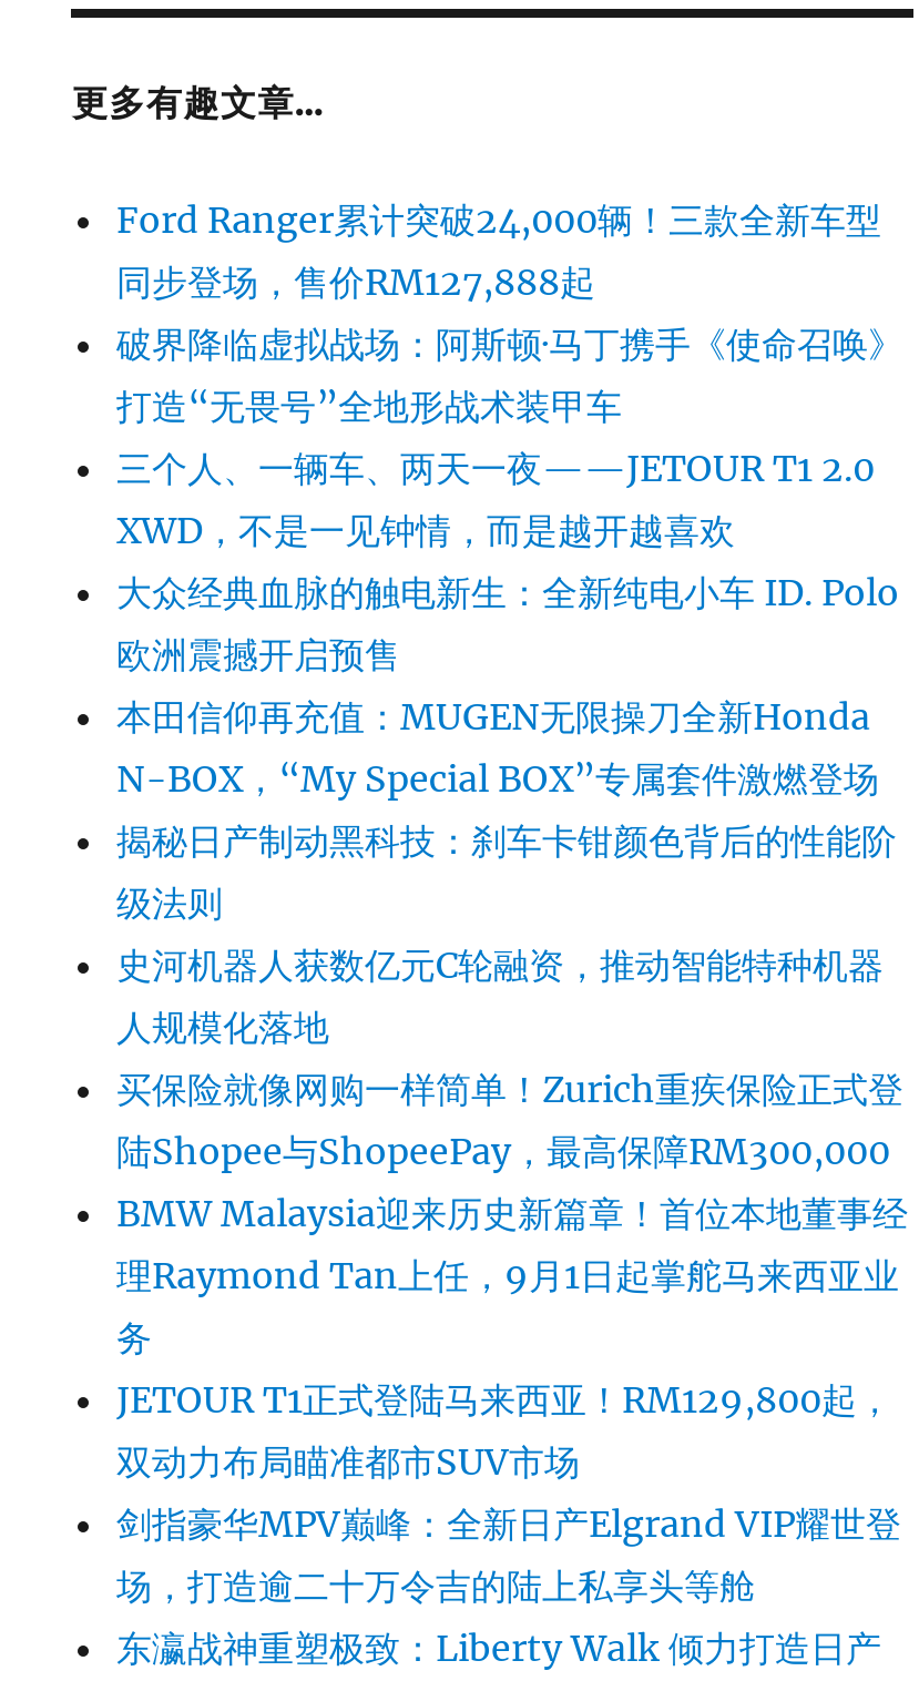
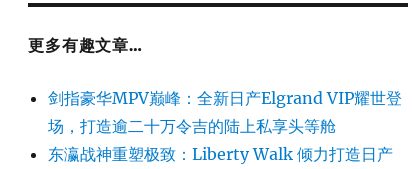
- Ford Ranger累计突破24,000辆！三款全新车型
- 同步登场，售价RM127,888起
- 破界降临虚拟战场：阿斯顿·马丁携手《使命召唤》
- 打造“无畏号”全地形战术装甲车
- 三个人、一辆车、两天一夜——JETOUR T1 2.0
- XWD，不是一见钟情，而是越开越喜欢
- 大众经典血脉的触电新生：全新纯电小车 ID. Polo
- 欧洲震撼开启预售
- 本田信仰再充值：MUGEN无限操刀全新Honda
- N-BOX，“My Special BOX”专属套件激燃登场
- 揭秘日产制动黑科技：刹车卡钳颜色背后的性能阶
- 级法则
- 史河机器人获数亿元C轮融资，推动智能特种机器
- 人规模化落地
- 买保险就像网购一样简单！Zurich重疾保险正式登
- 陆Shopee与ShopeePay，最高保障RM300,000
- BMW Malaysia迎来历史新篇章！首位本地董事经
- 理Raymond Tan上任，9月1日起掌舵马来西亚业
- 务
- JETOUR T1正式登陆马来西亚！RM129,800起，
- 双动力布局瞄准都市SUV市场
